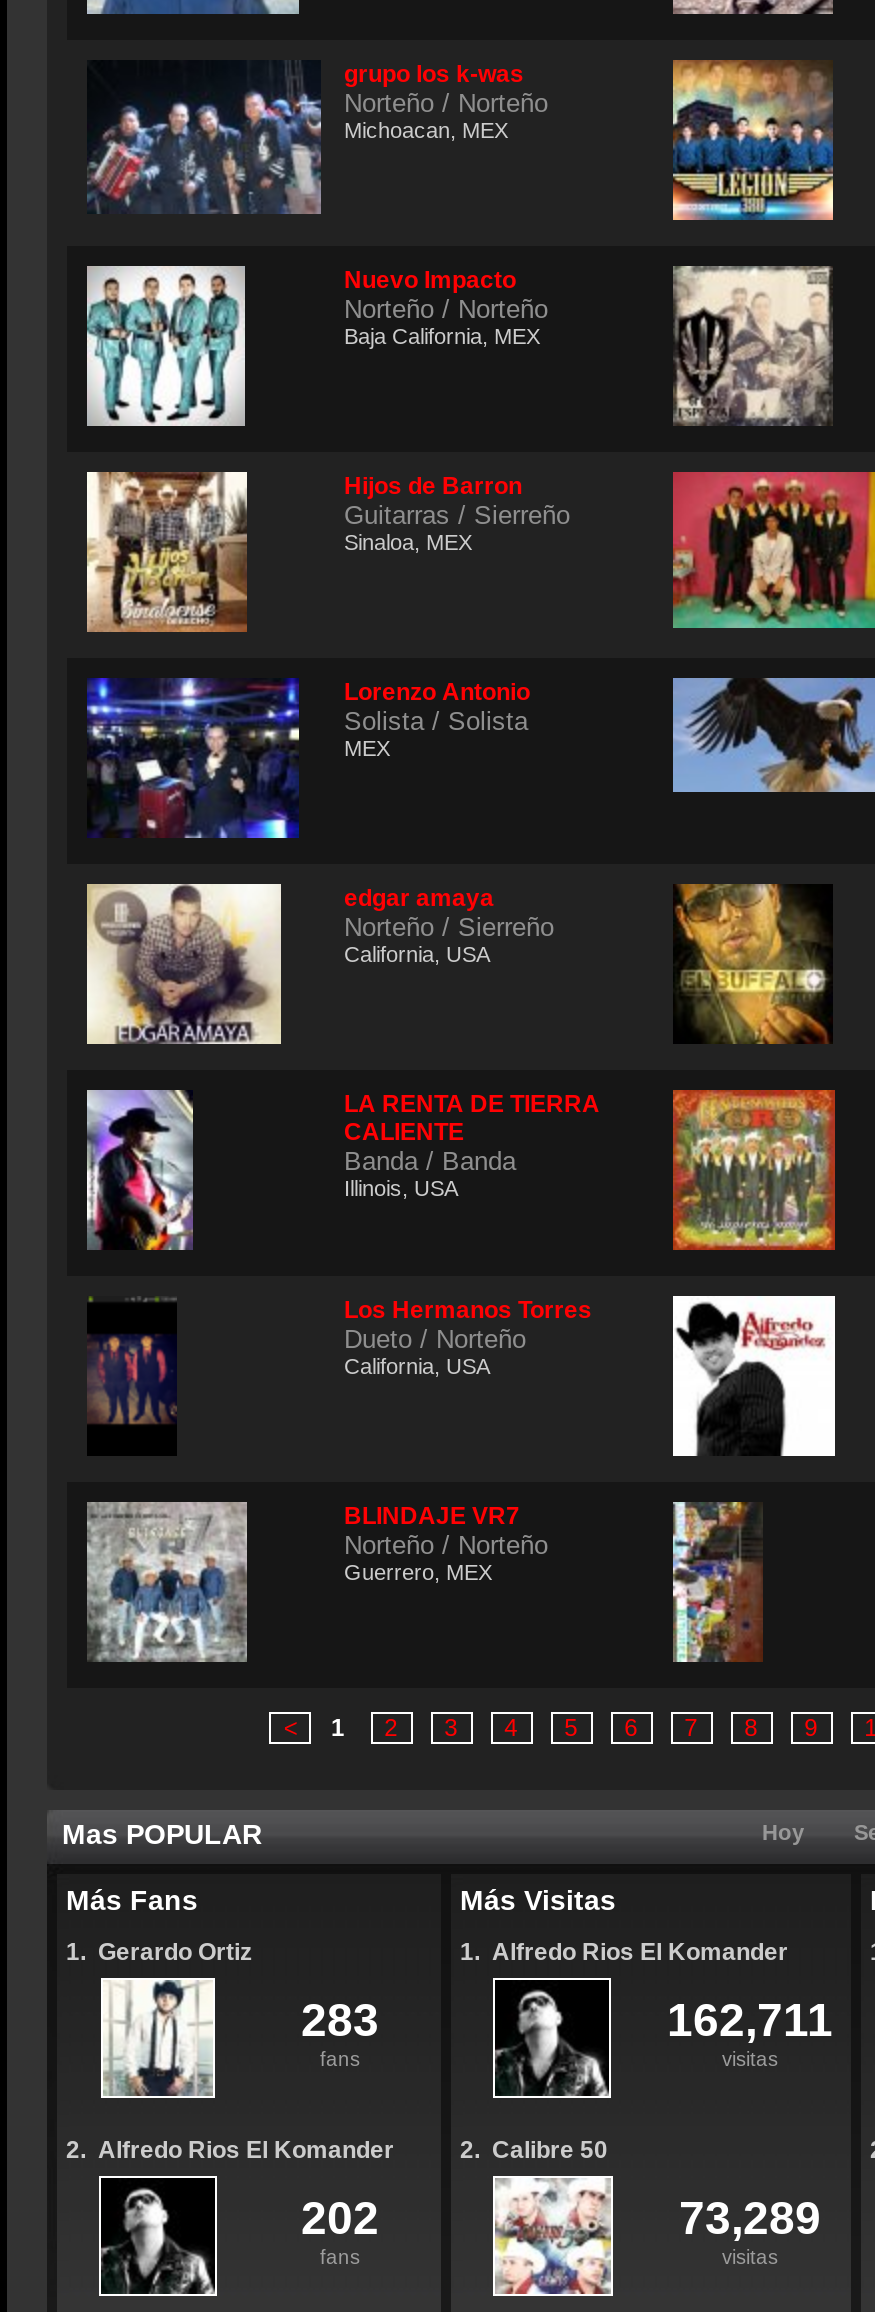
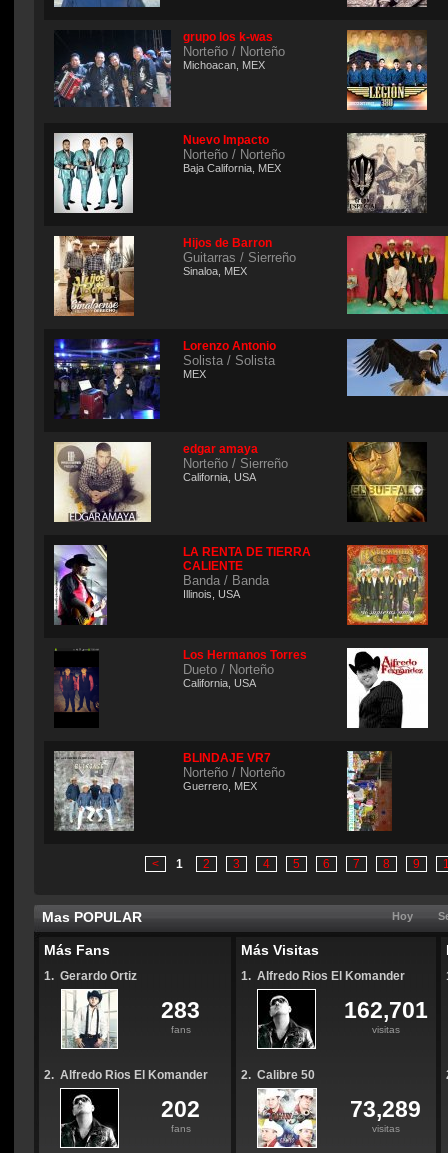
- 162,711
+ 162,701
